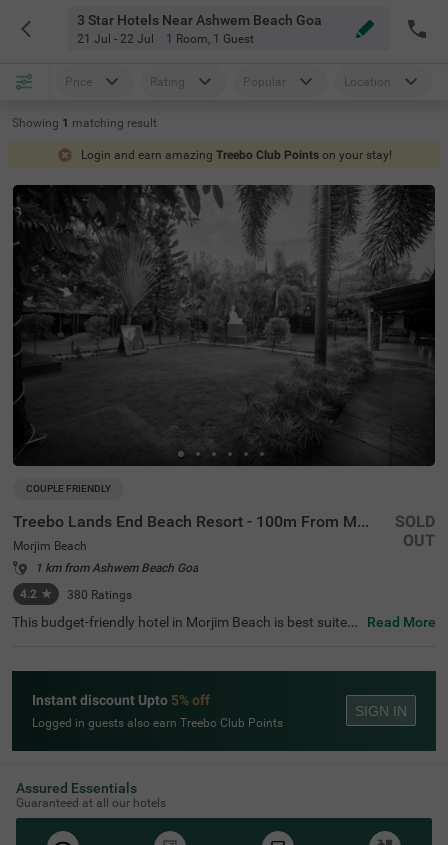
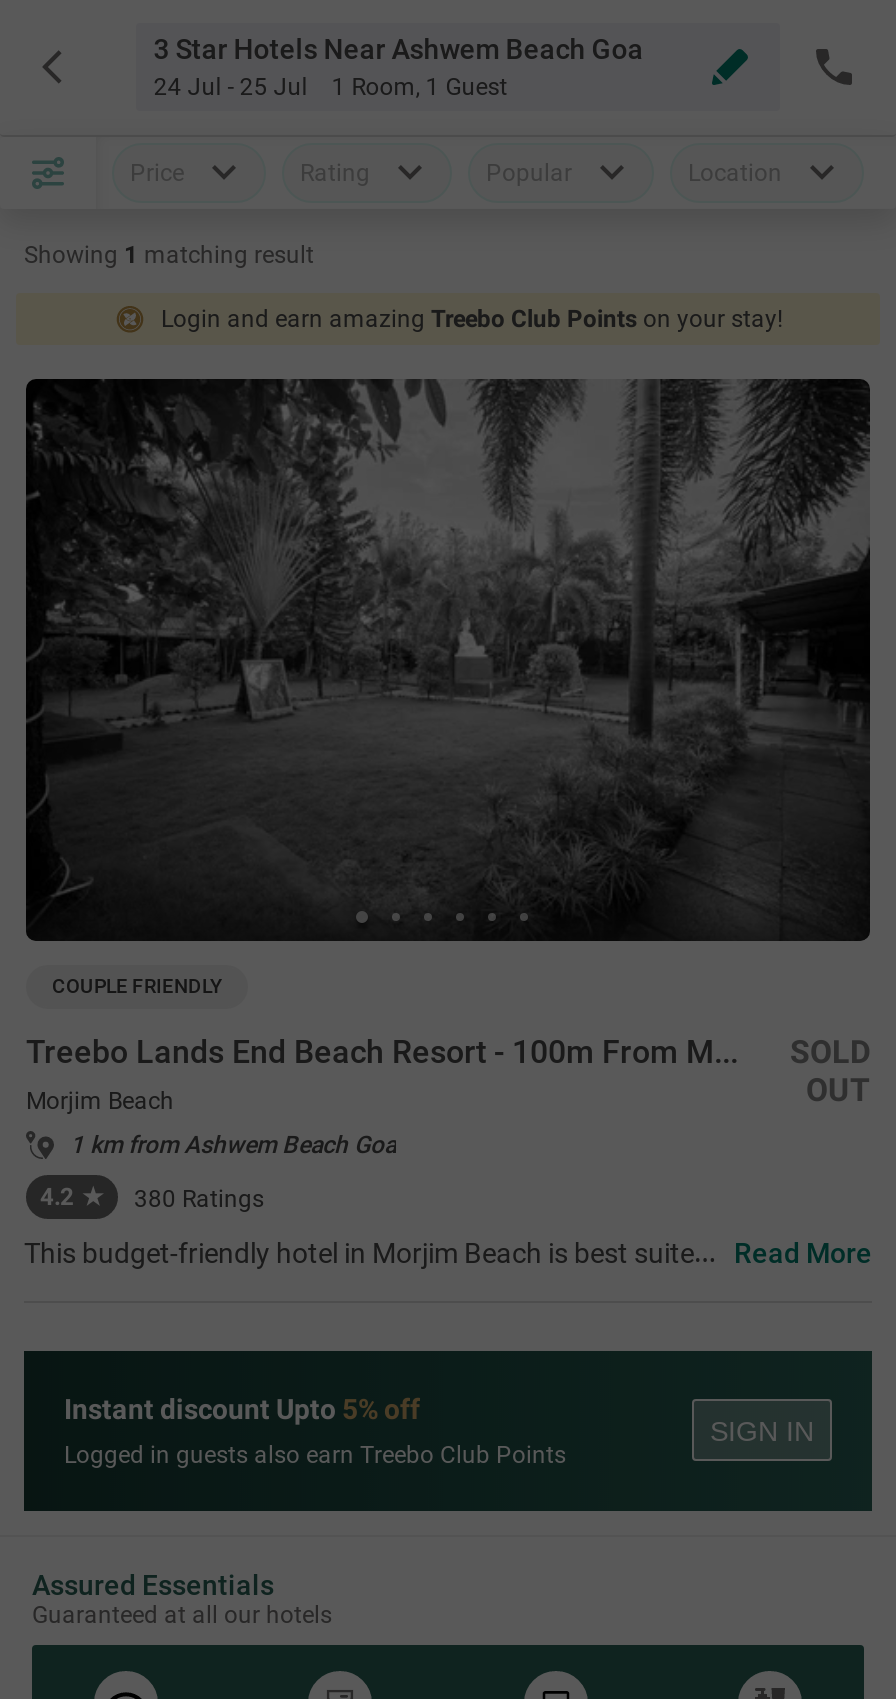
- 21 Jul - 22 Jul 1 Room, 1 Guest
+ 24 Jul - 25 Jul 1 Room, 1 Guest
